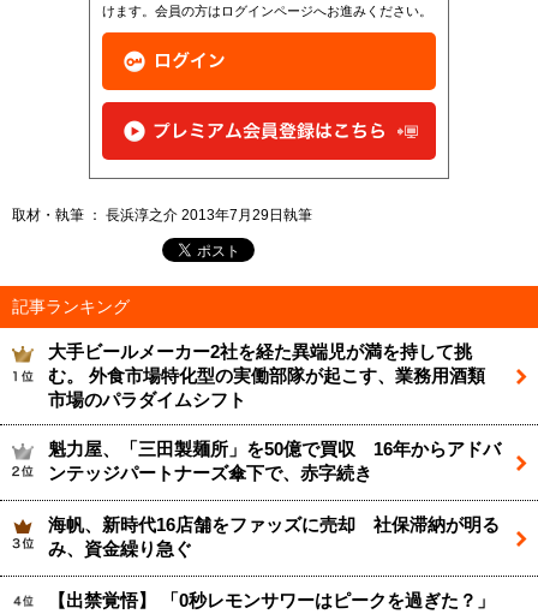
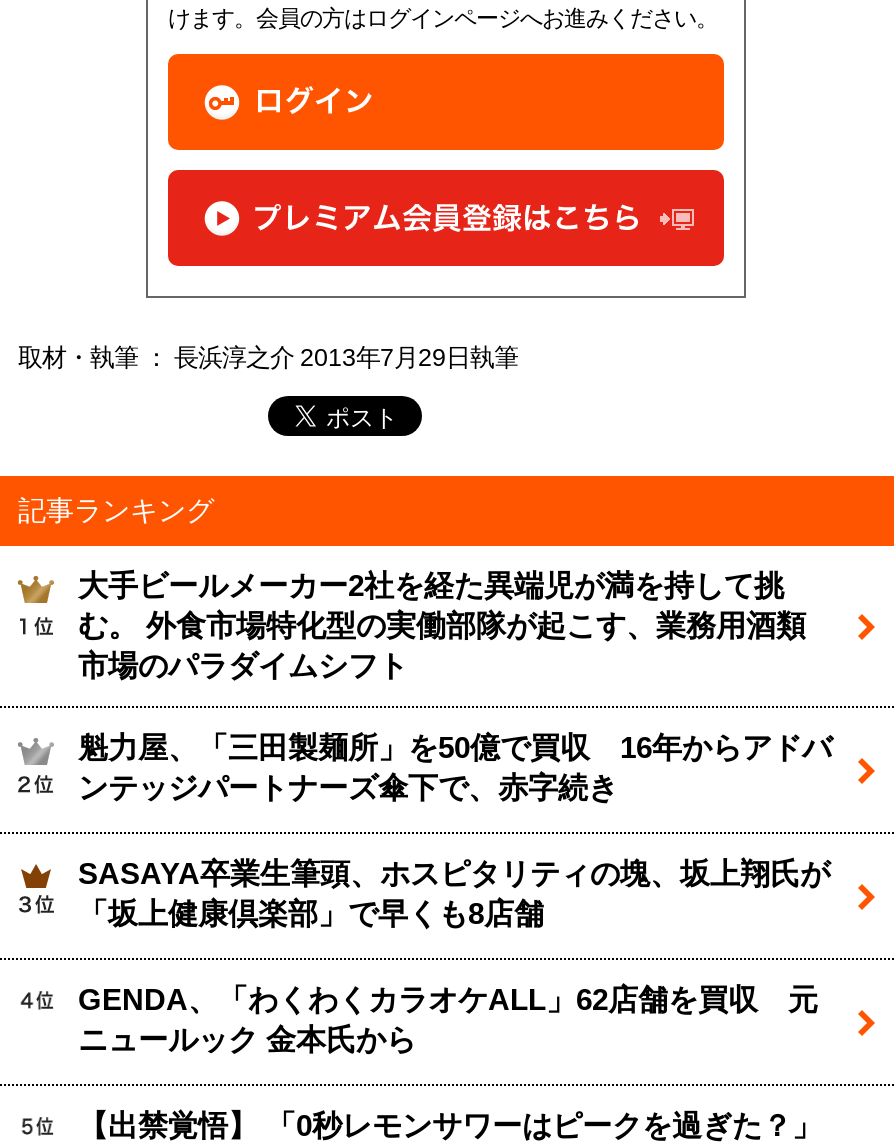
- 海帆、新時代16店舗をファッズに売却 社保滞納が明る
- み、資金繰り急ぐ
+ SASAYA卒業生筆頭、ホスピタリティの塊、坂上翔氏が
+ 「坂上健康倶楽部」で早くも8店舗
+ GENDA、「わくわくカラオケALL」62店舗を買収 元
+ ニュールック 金本氏から
